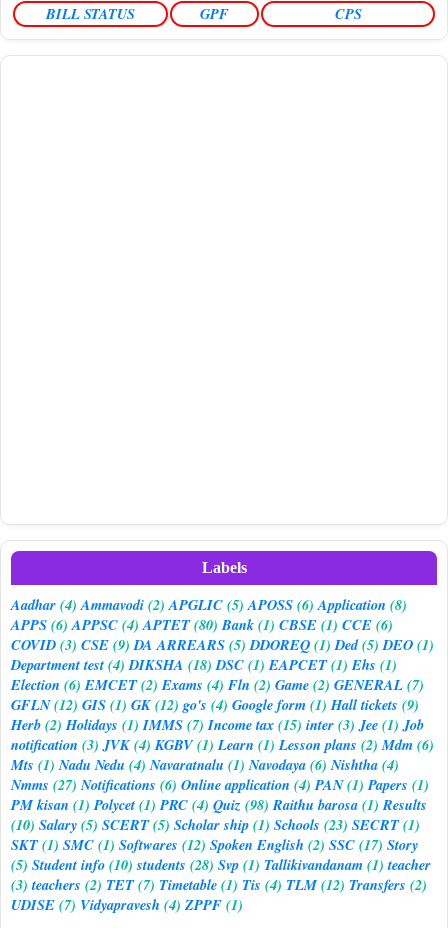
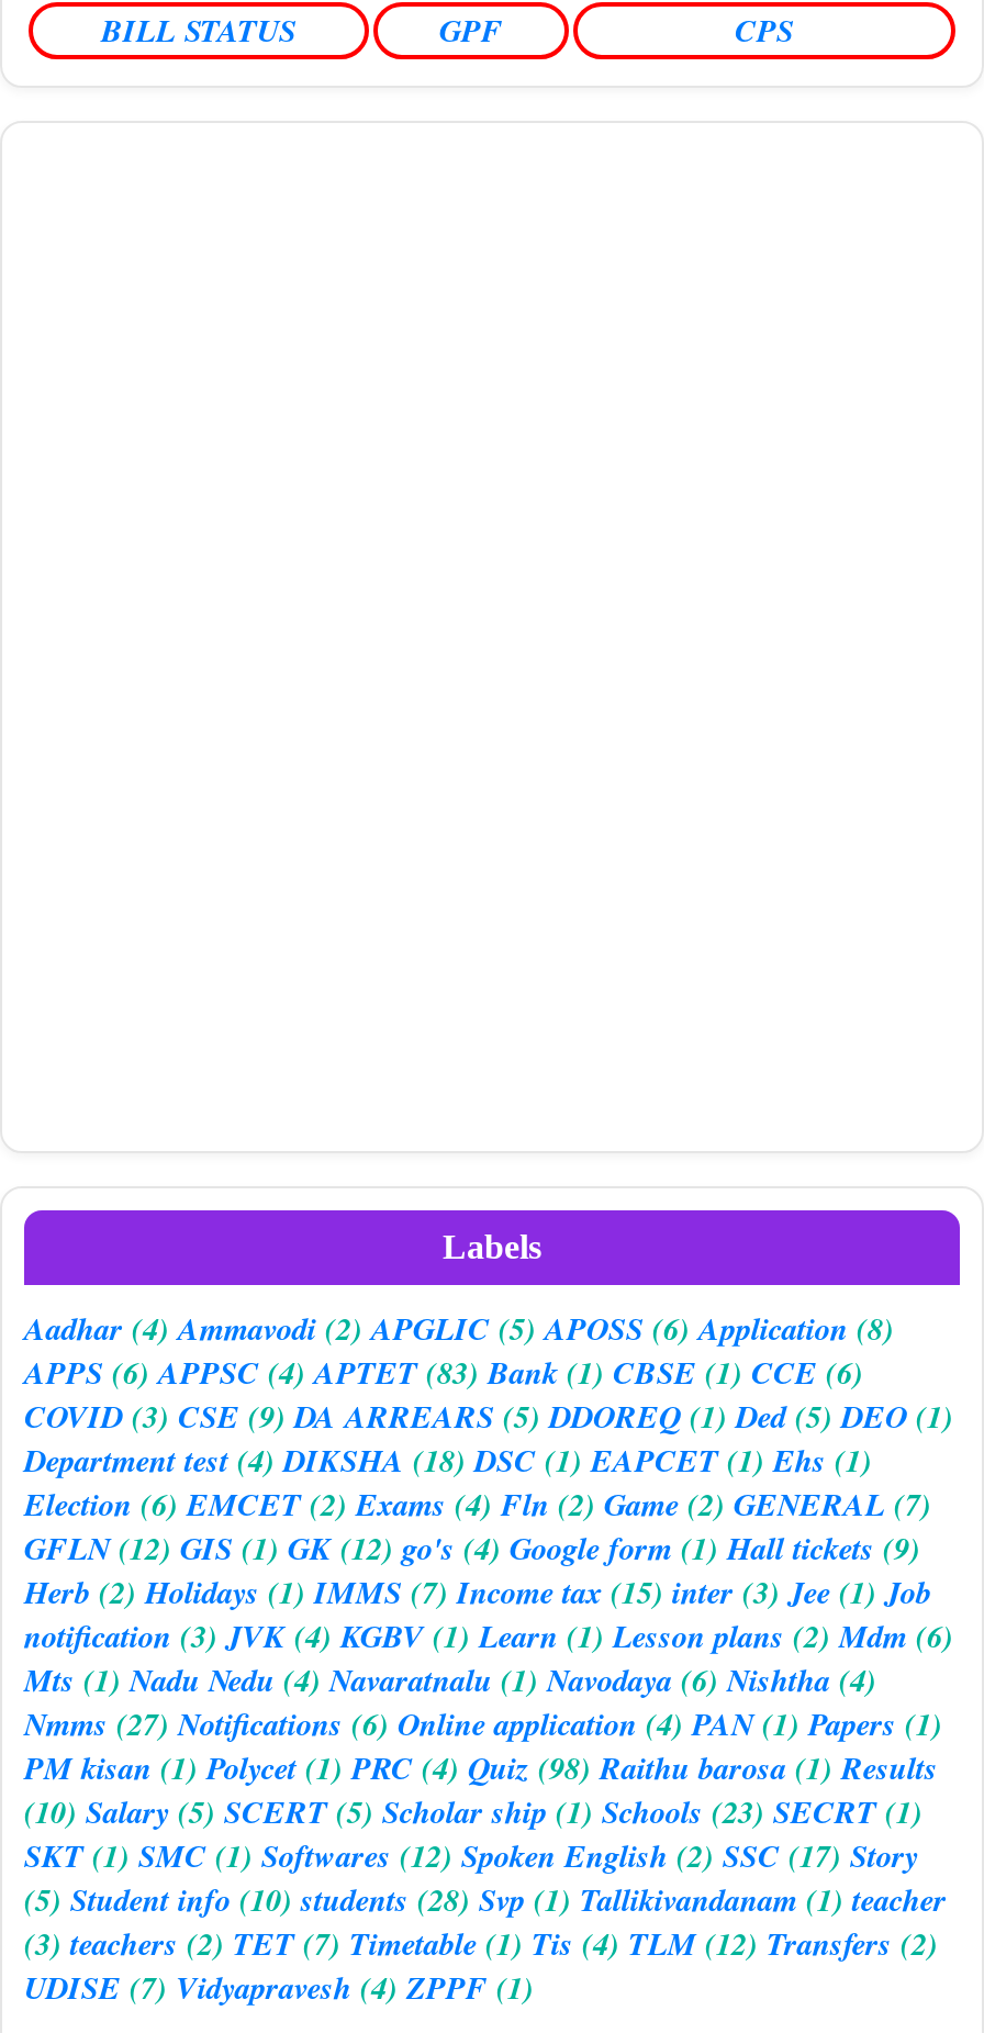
- APPS (6) APPSC (4) APTET (80) Bank (1) CBSE (1) CCE (6)
+ APPS (6) APPSC (4) APTET (83) Bank (1) CBSE (1) CCE (6)
